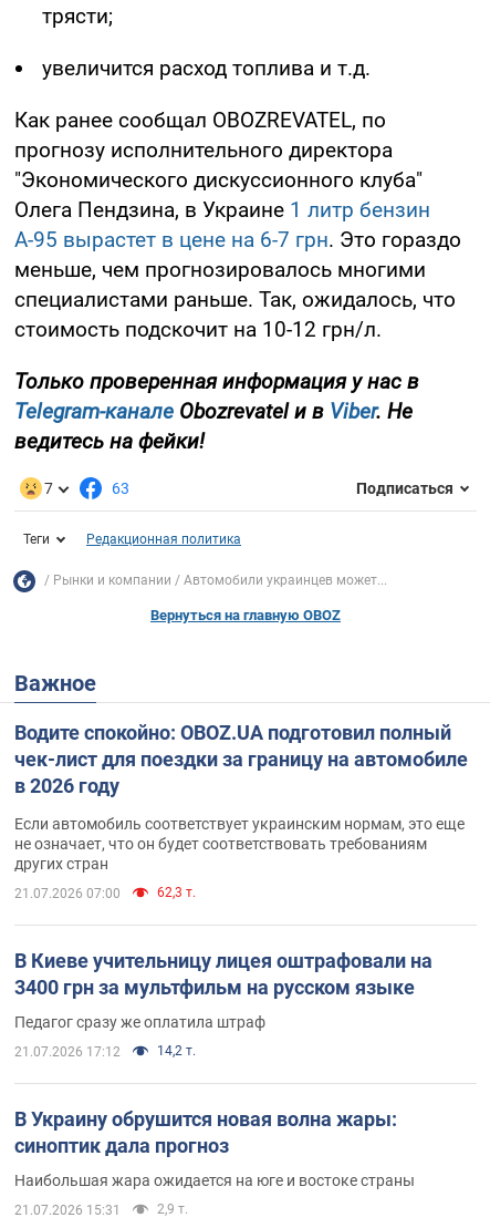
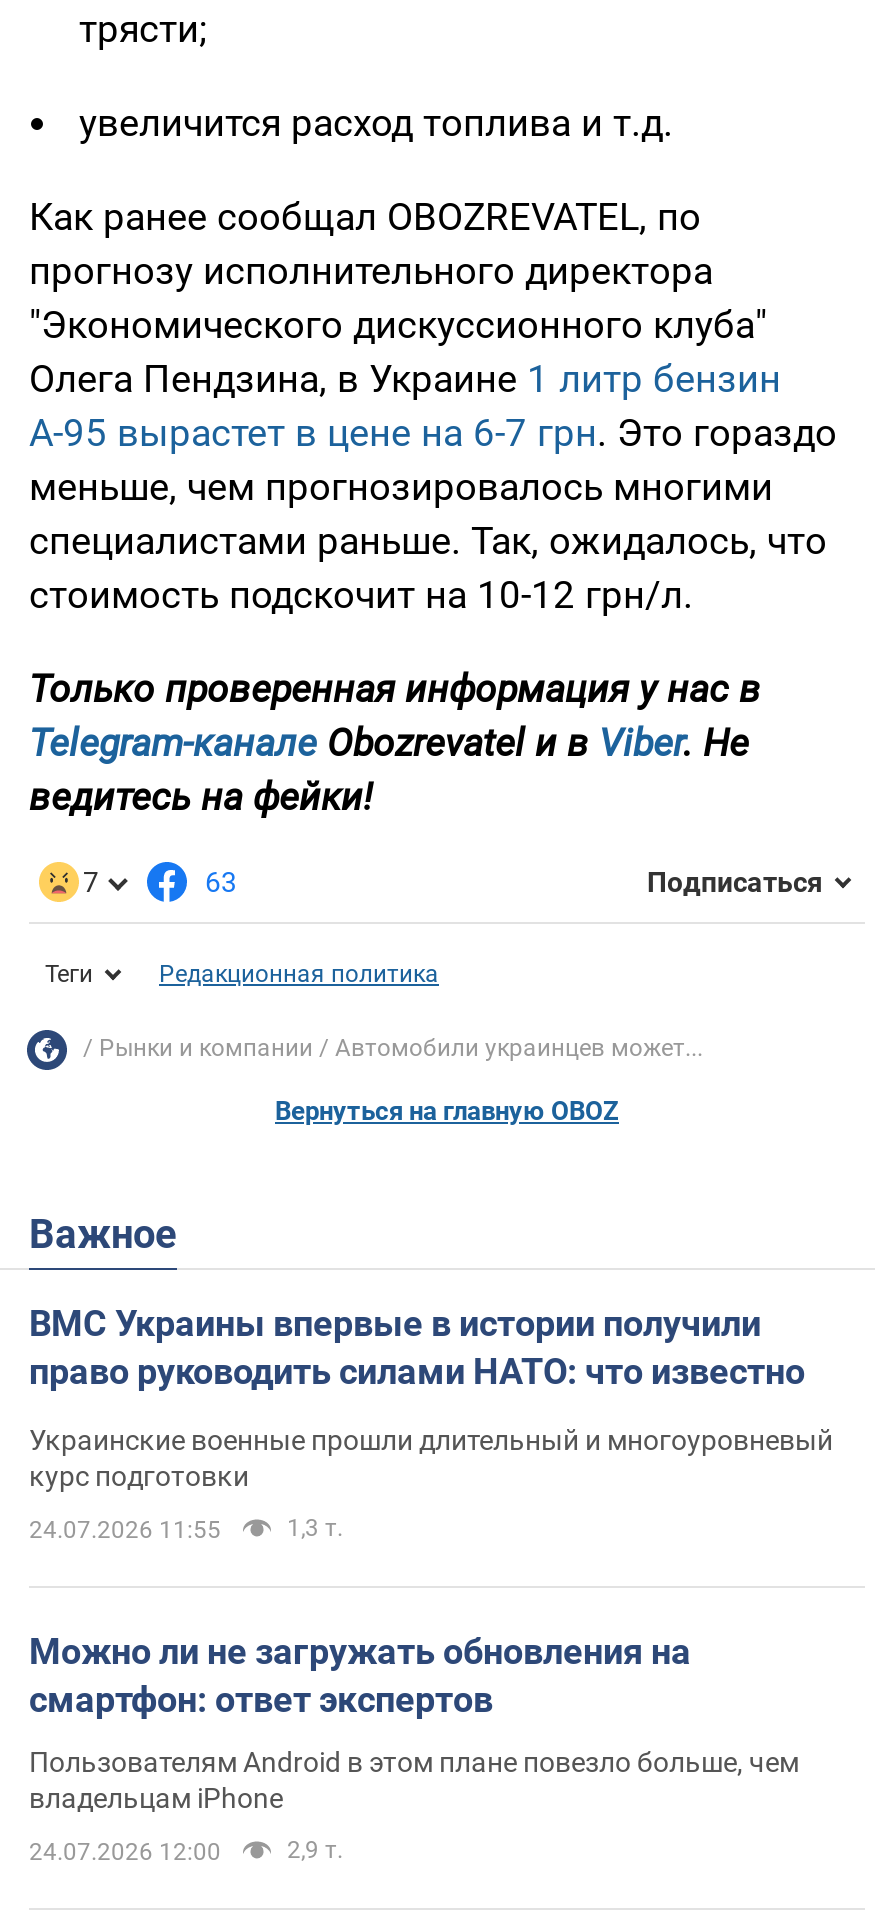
- Водите спокойно: OBOZ.UA подготовил полный
- чек-лист для поездки за границу на автомобиле
- в 2026 году
- Если автомобиль соответствует украинским нормам, это еще
- не означает, что он будет соответствовать требованиям
- других стран
- 21.07.2026 07:00
- 62,3 т.
- В Киеве учительницу лицея оштрафовали на
- 3400 грн за мультфильм на русском языке
- Педагог сразу же оплатила штраф
- 21.07.2026 17:12
- 14,2 т.
- В Украину обрушится новая волна жары:
- синоптик дала прогноз
- Наибольшая жара ожидается на юге и востоке страны
- 21.07.2026 15:31
+ ВМС Украины впервые в истории получили
+ право руководить силами НАТО: что известно
+ Украинские военные прошли длительный и многоуровневый
+ курс подготовки
+ 24.07.2026 11:55
+ 1,3 т.
+ Можно ли не загружать обновления на
+ смартфон: ответ экспертов
+ Пользователям Android в этом плане повезло больше, чем
+ владельцам iPhone
+ 24.07.2026 12:00
